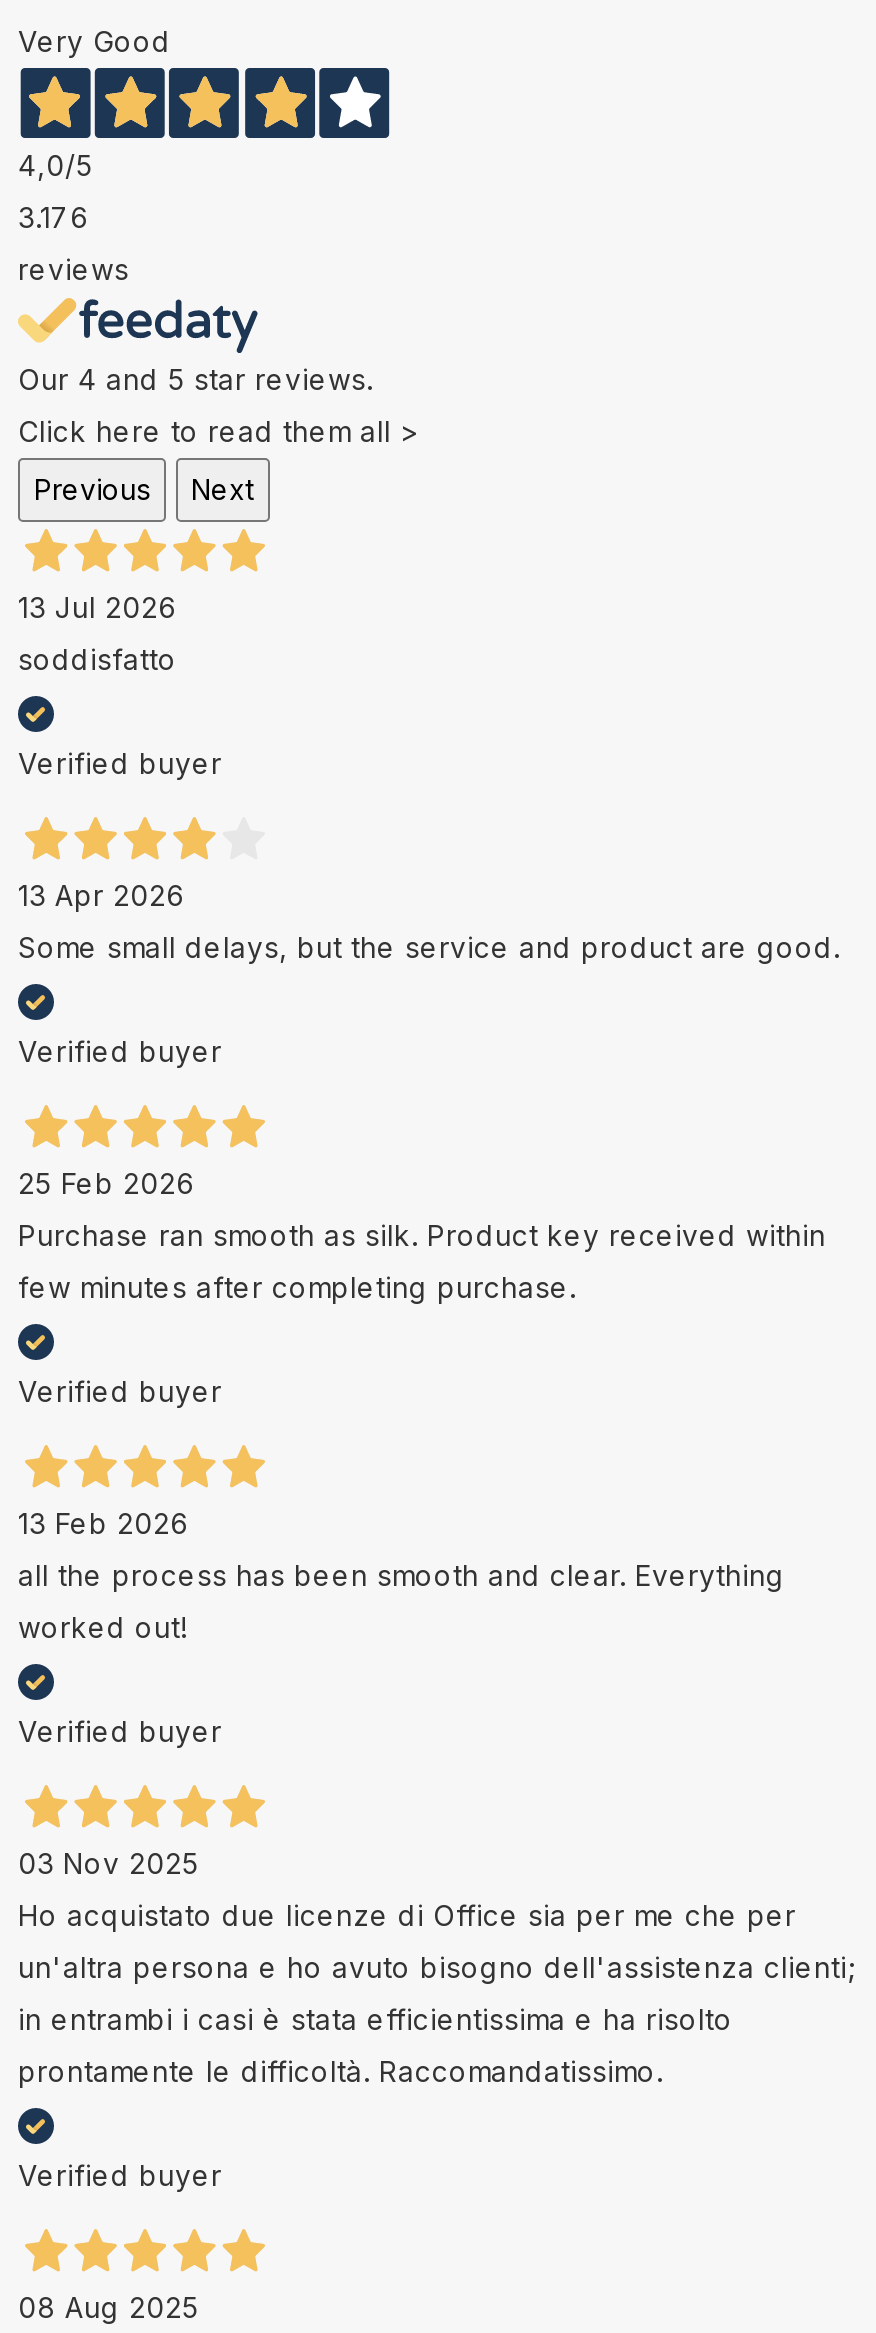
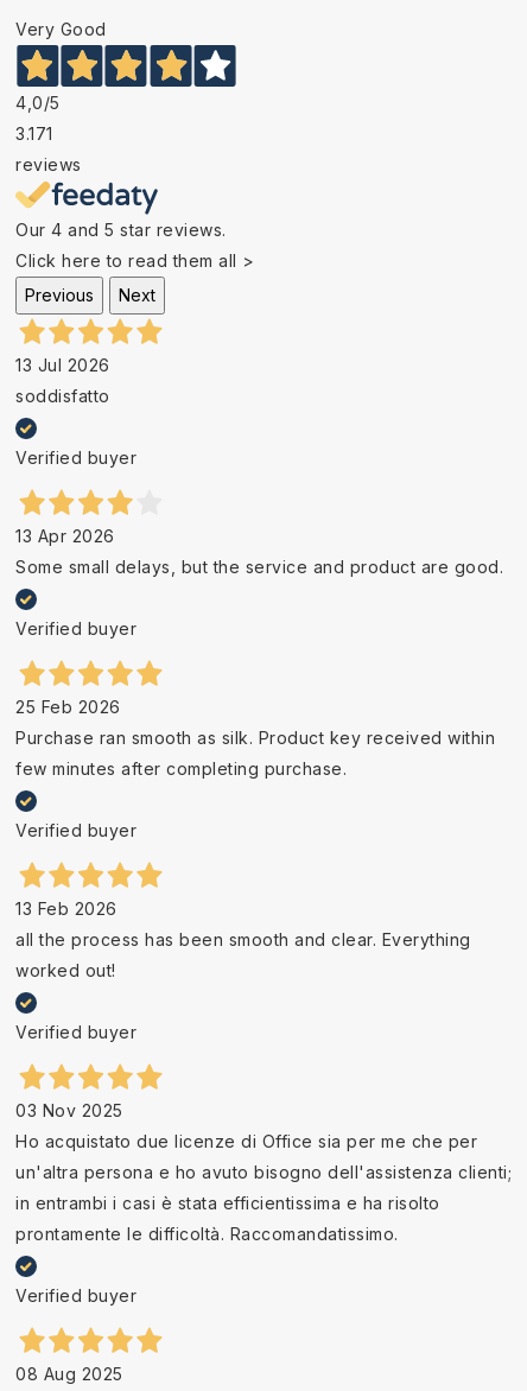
- 3.176
+ 3.171
